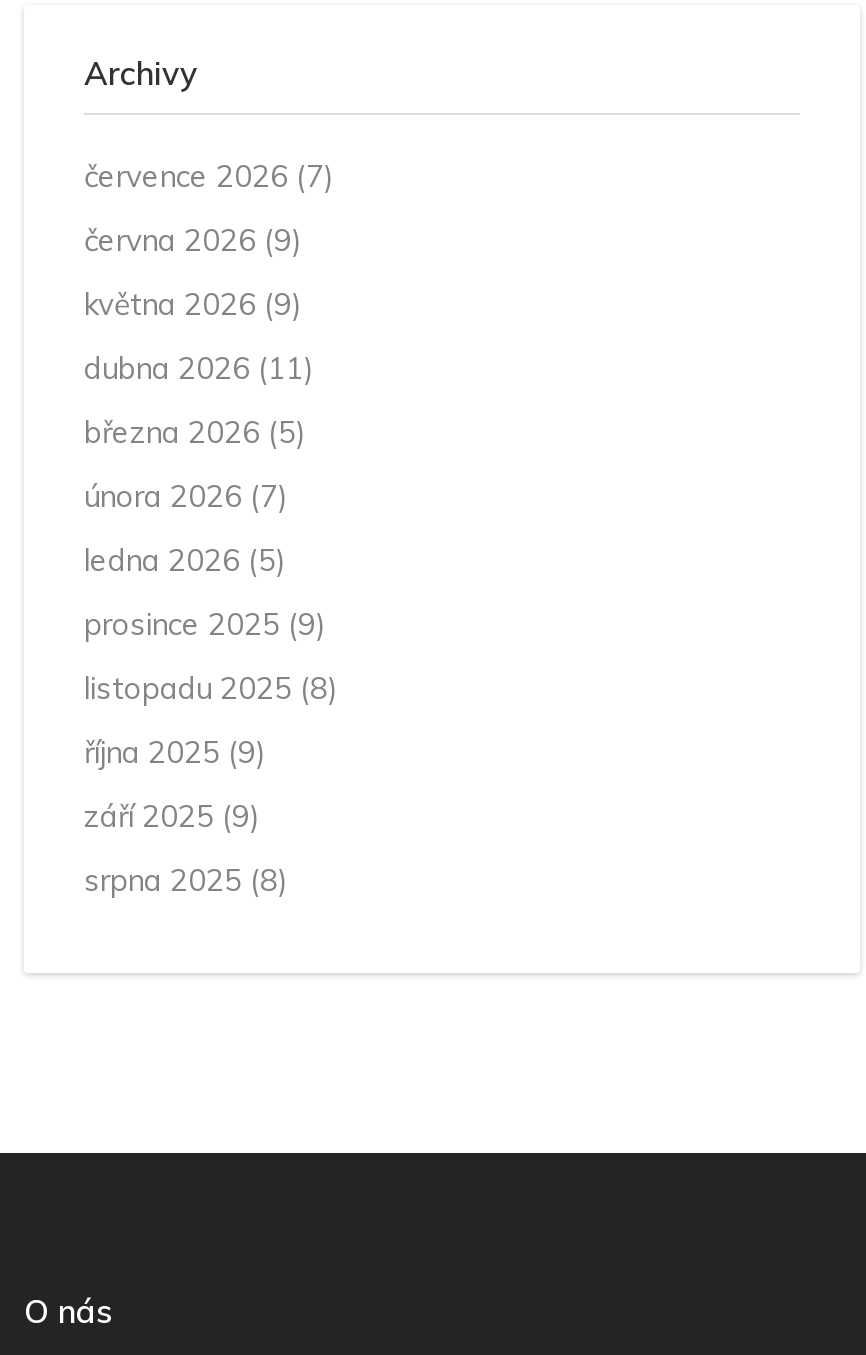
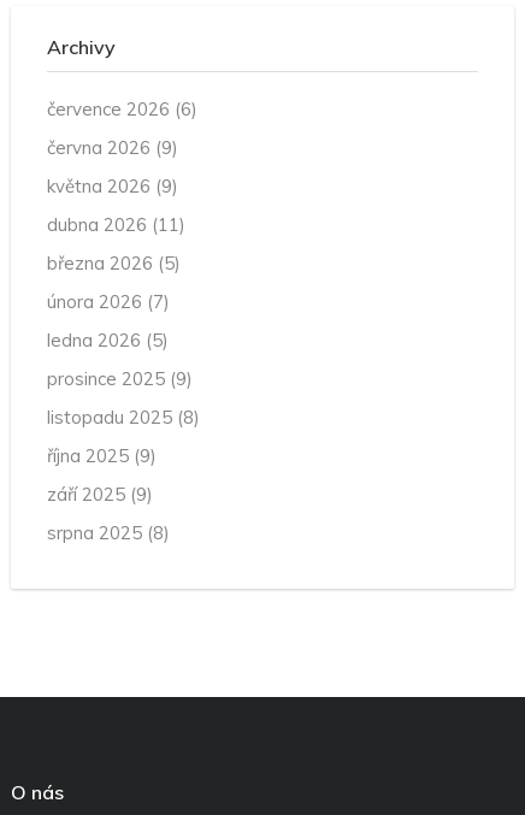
- července 2026 (7)
+ července 2026 (6)
